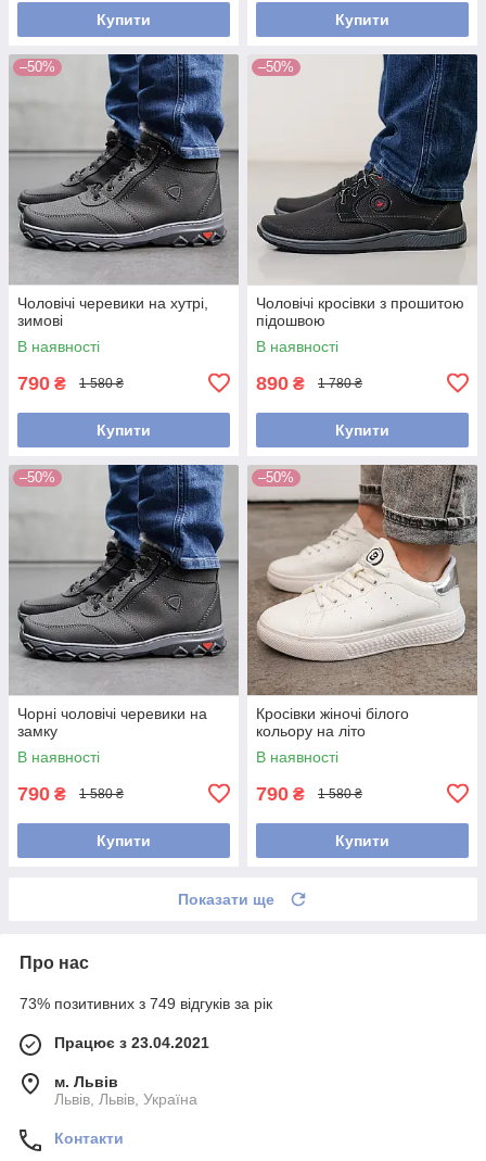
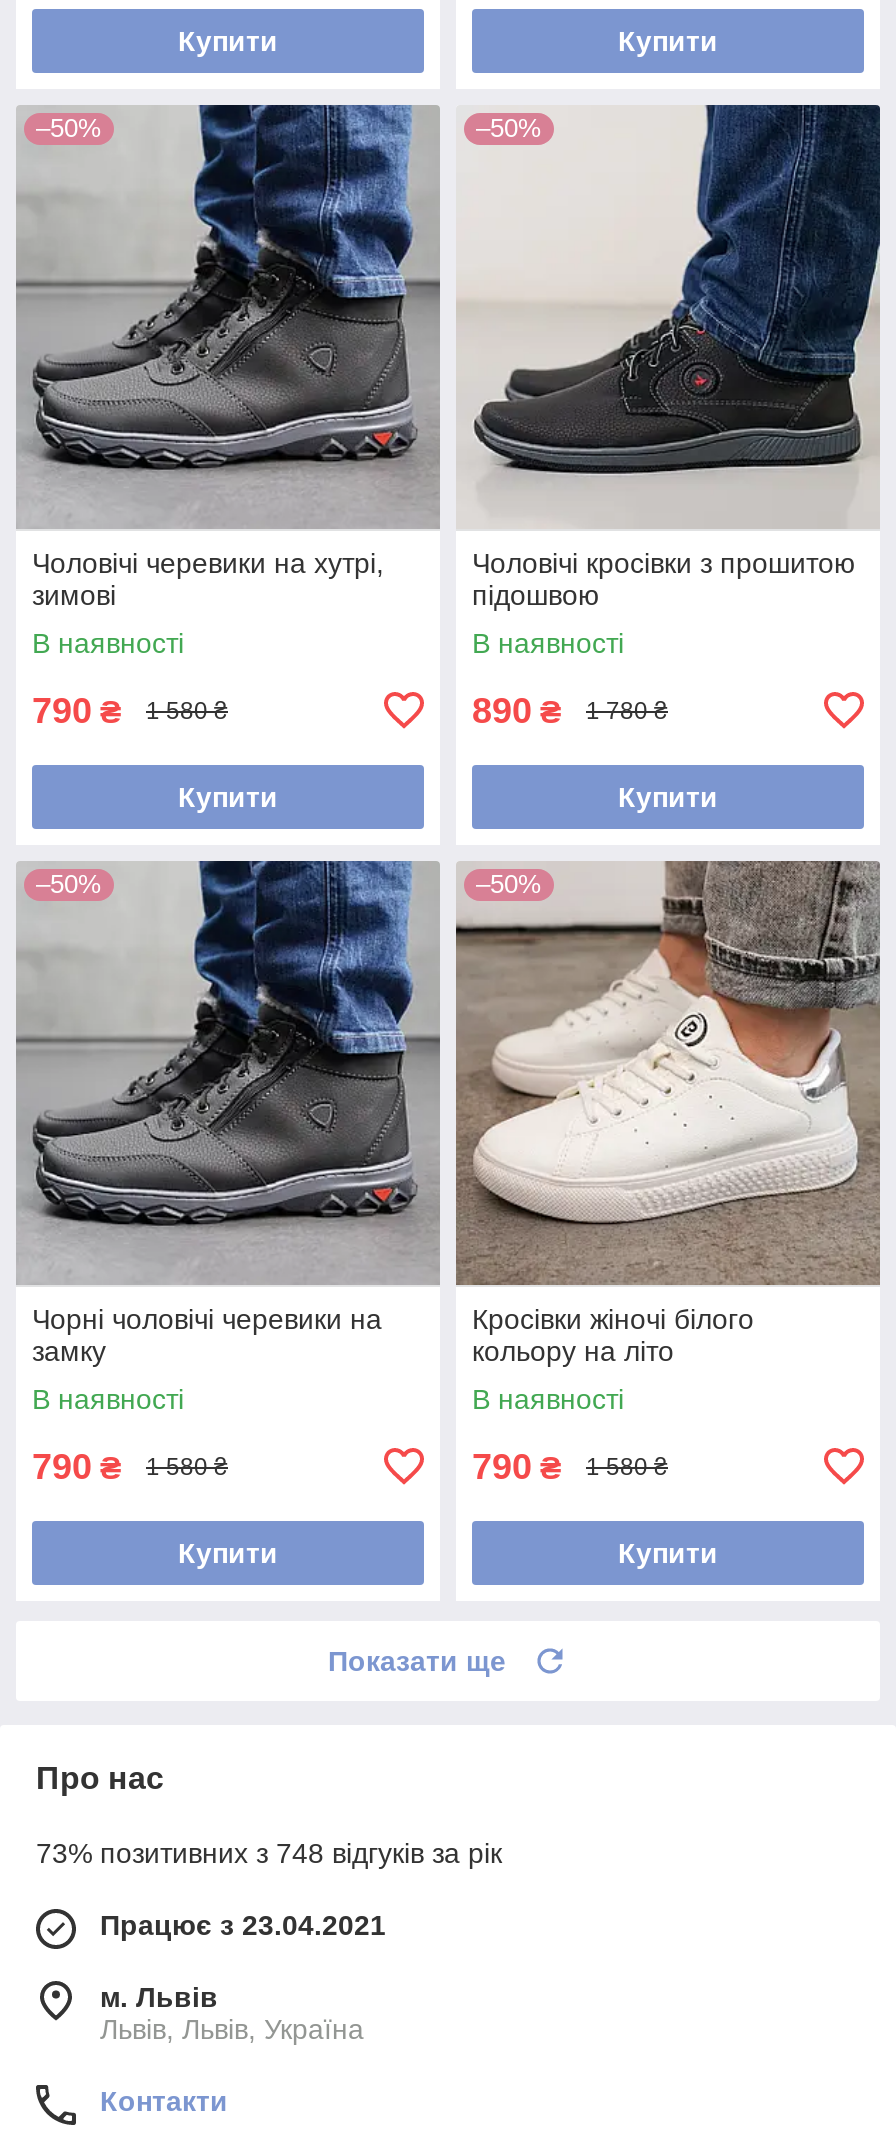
- 73% позитивних з 749 відгуків за рік
+ 73% позитивних з 748 відгуків за рік
